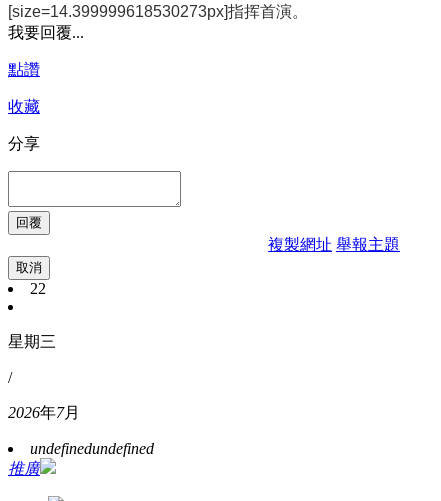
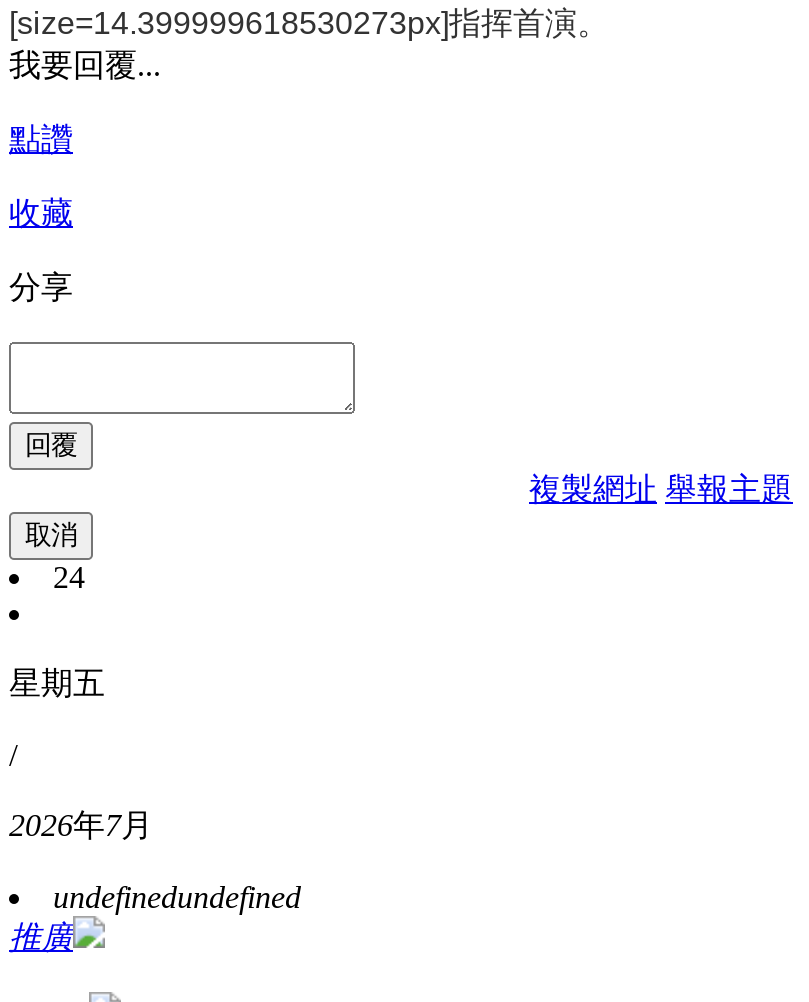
- 22
+ 24

- 星期三
+ 星期五
